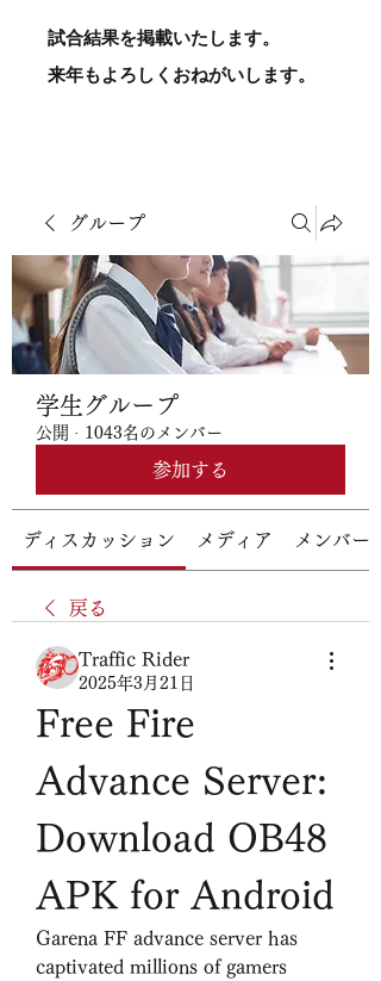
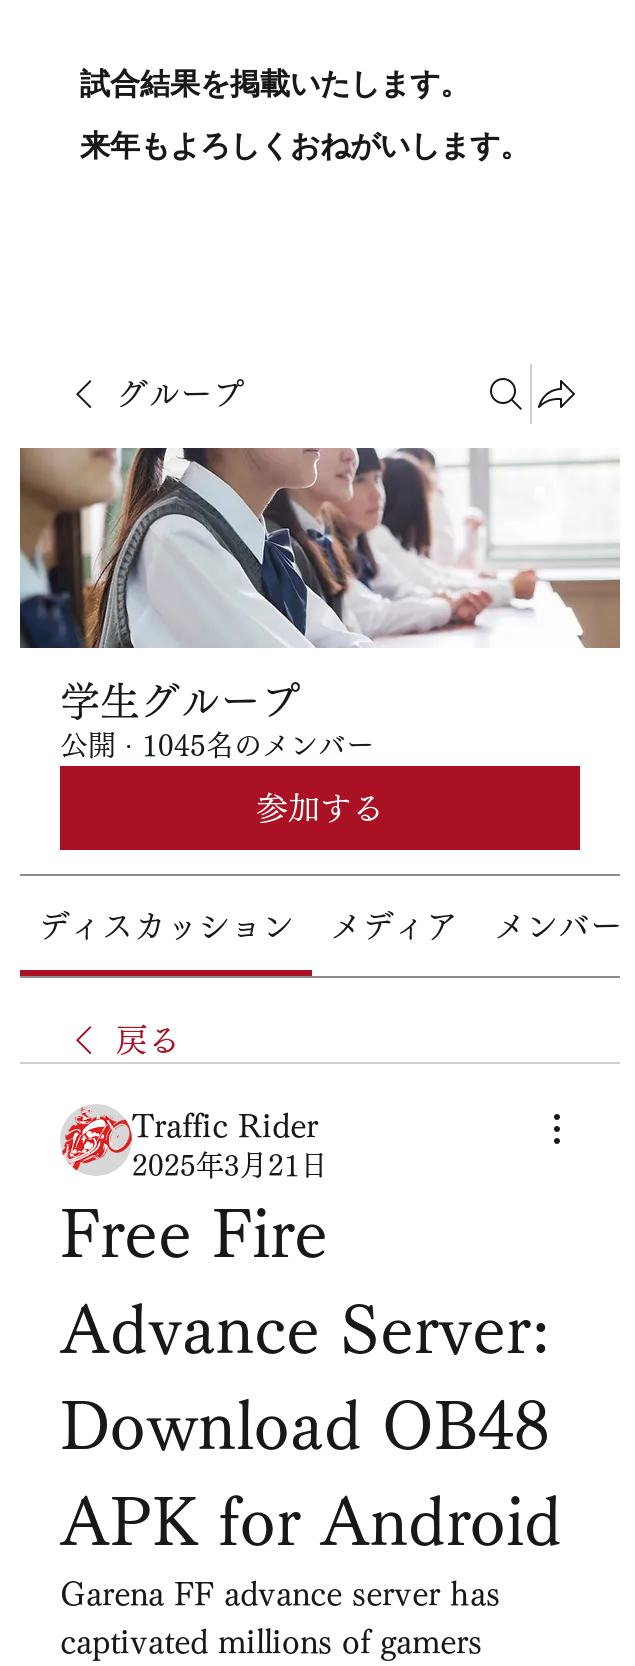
- 公開 · 1043名のメンバー
+ 公開 · 1045名のメンバー
